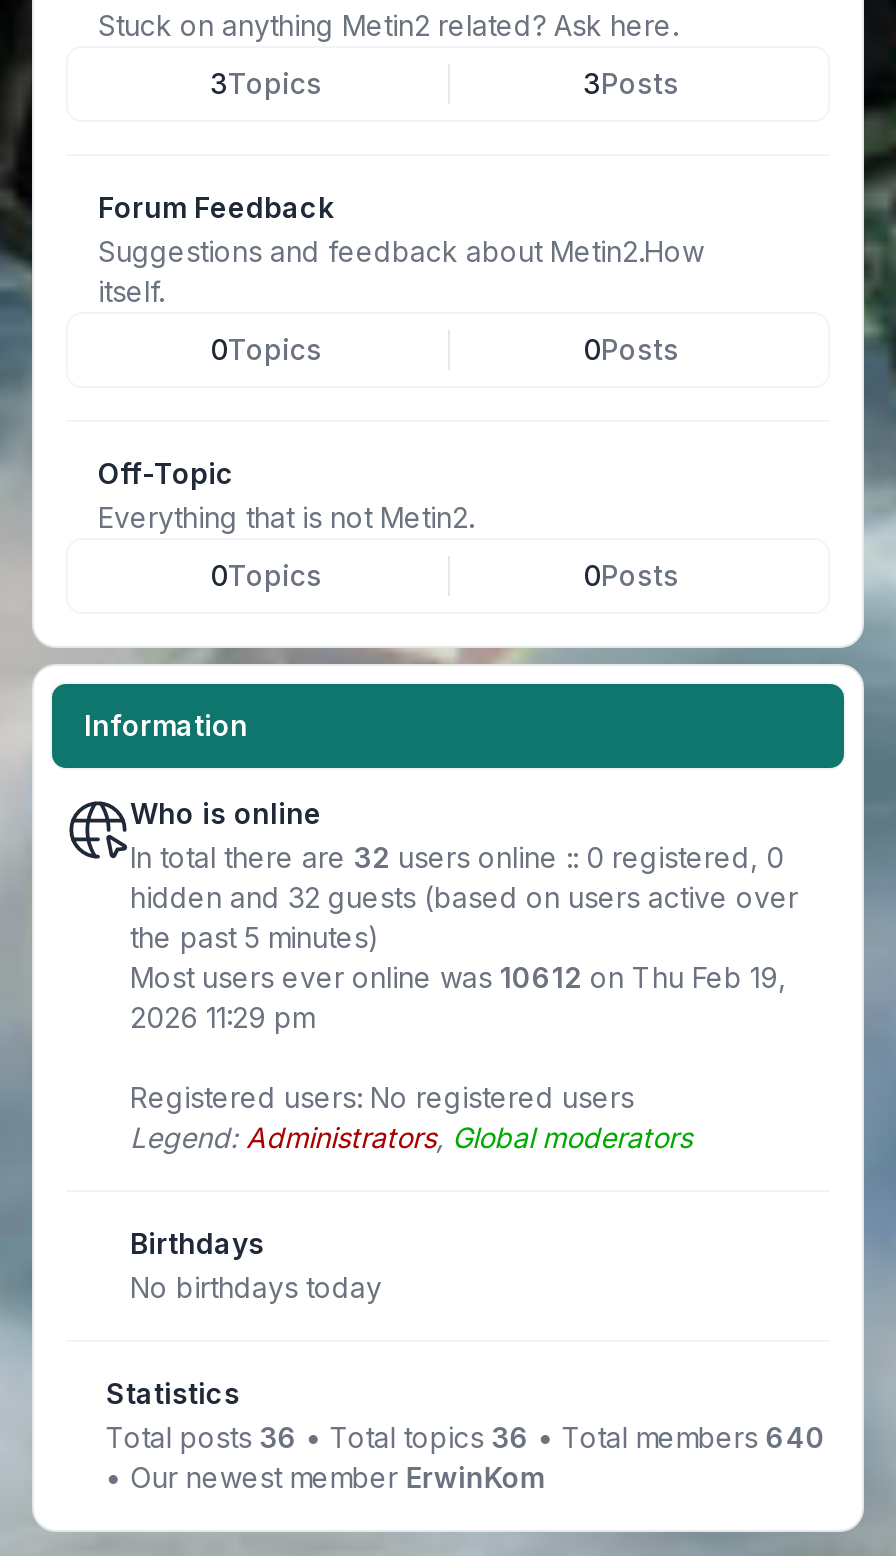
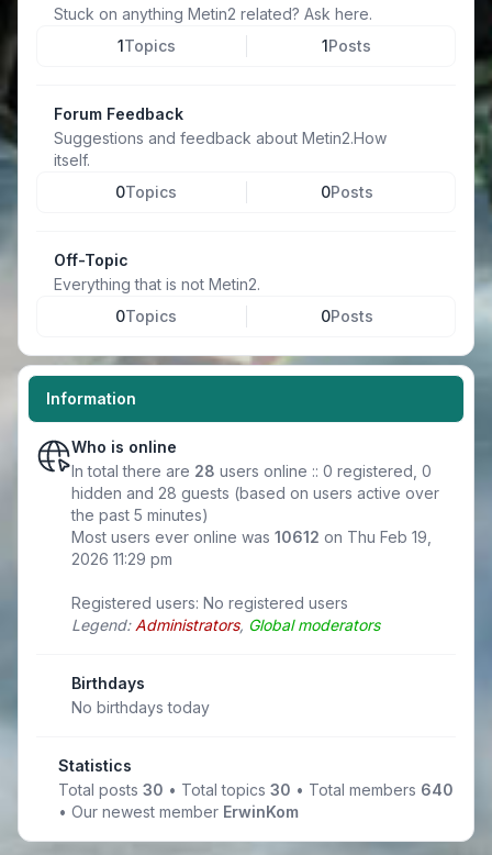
- 3Topics
+ 1Topics

- 3Posts
+ 1Posts

- In total there are 32 users online :: 0 registered, 0
+ In total there are 28 users online :: 0 registered, 0

- hidden and 32 guests (based on users active over
+ hidden and 28 guests (based on users active over

- Total posts 36 • Total topics 36 • Total members 640
+ Total posts 30 • Total topics 30 • Total members 640
